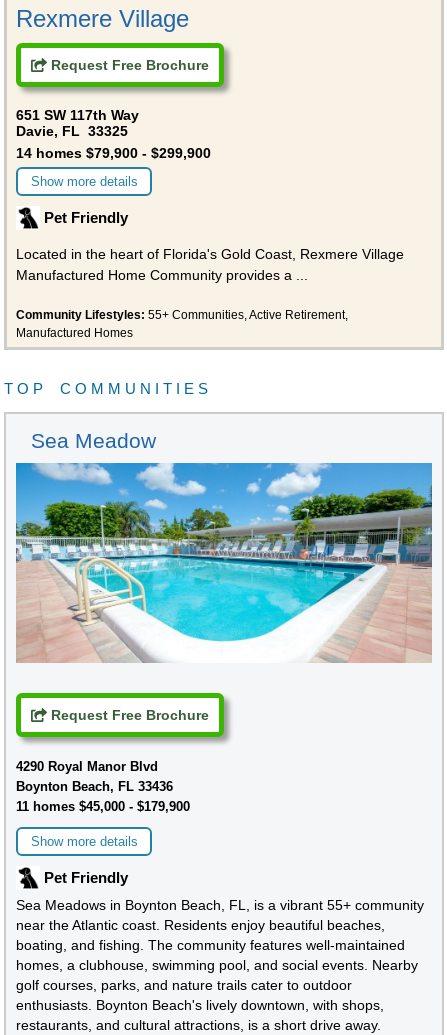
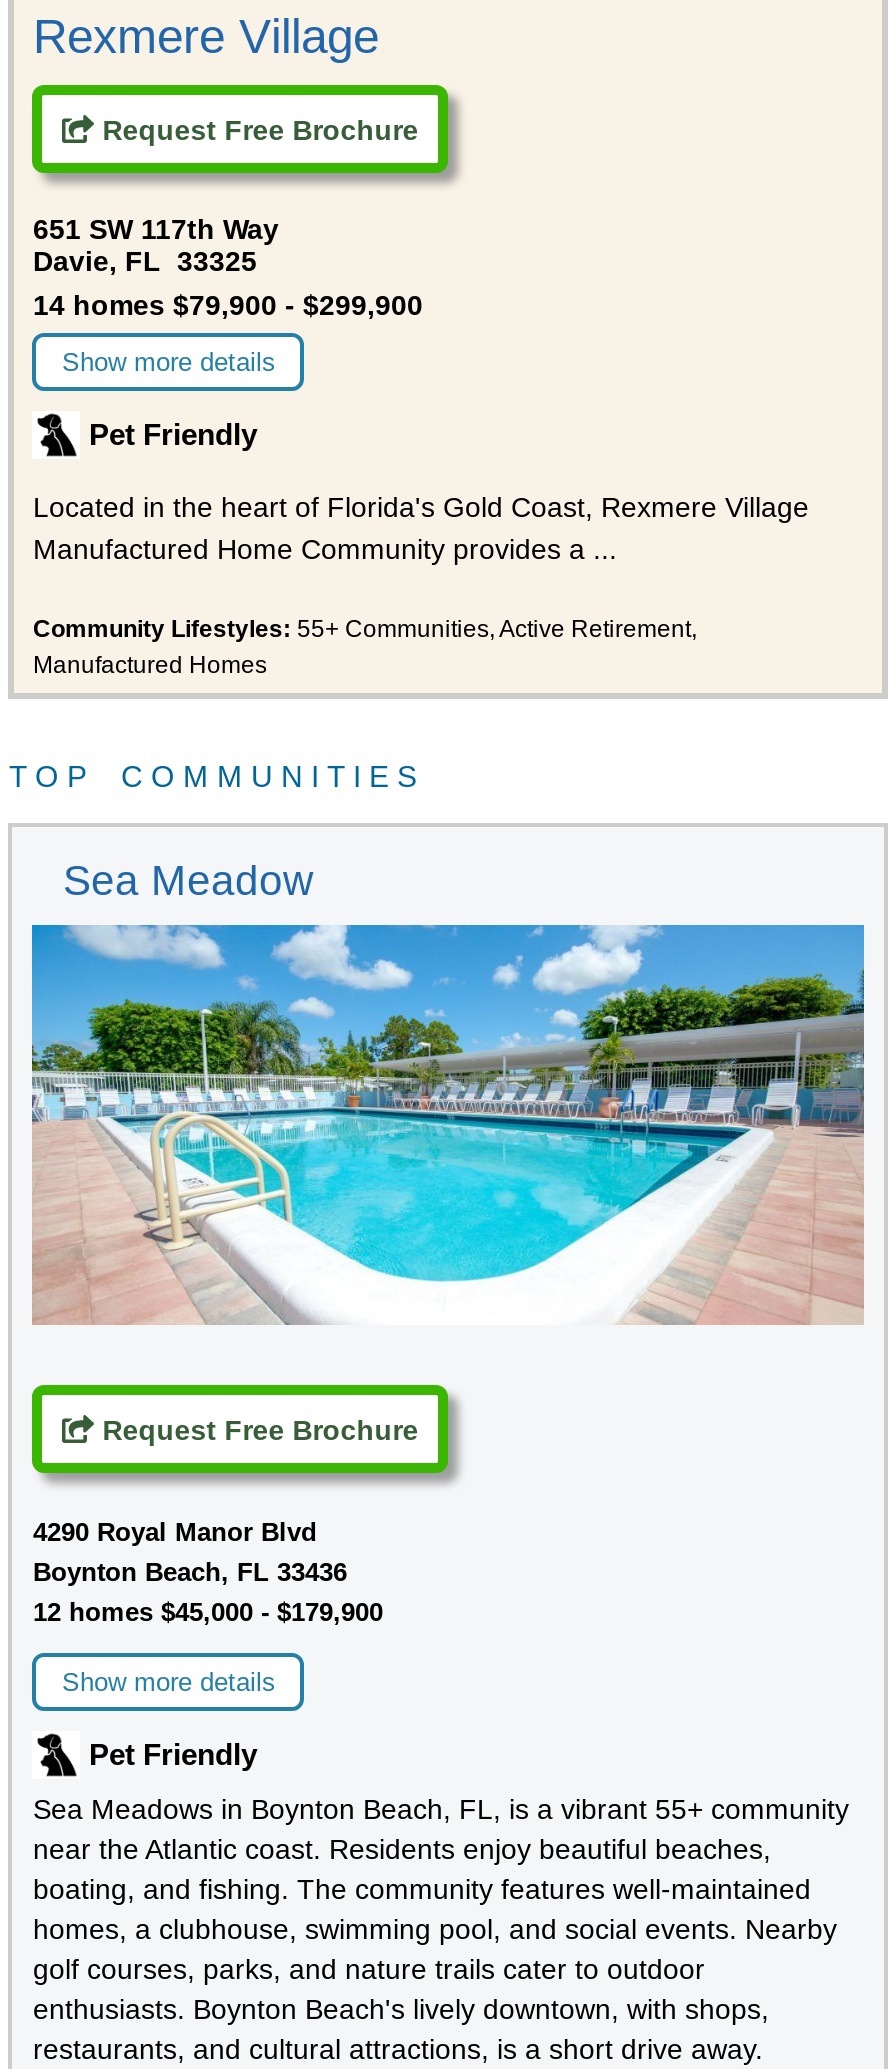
- 11 homes $45,000 - $179,900
+ 12 homes $45,000 - $179,900
